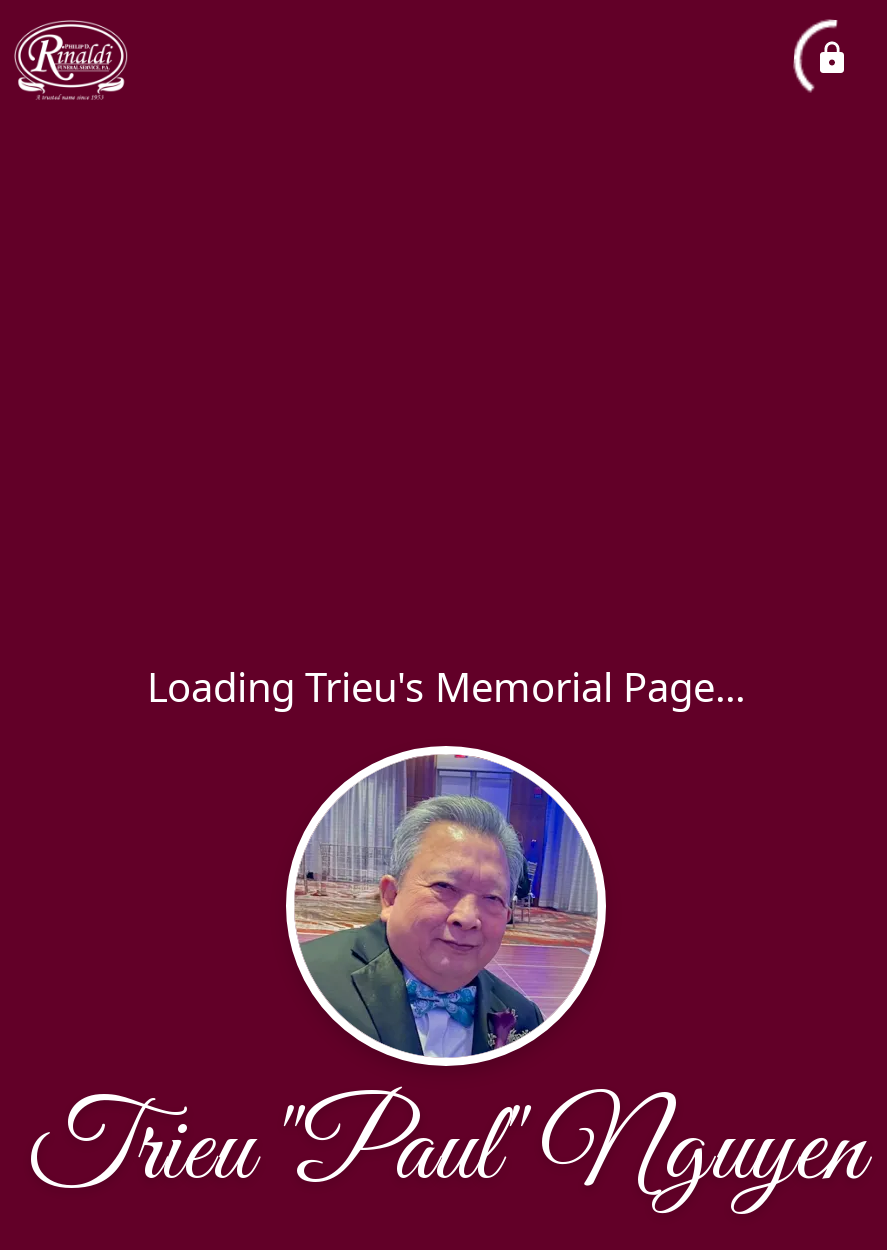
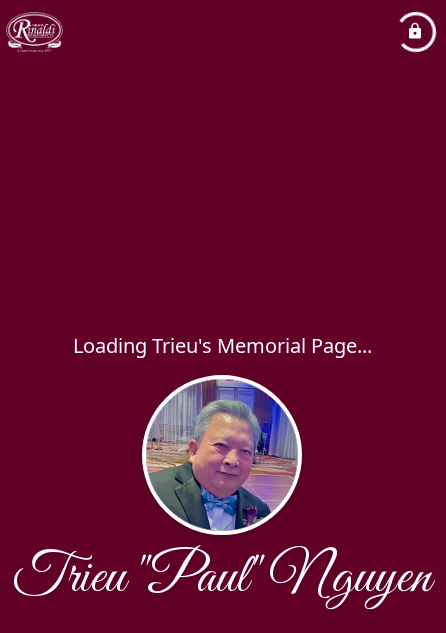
- [image]
+ [image]
